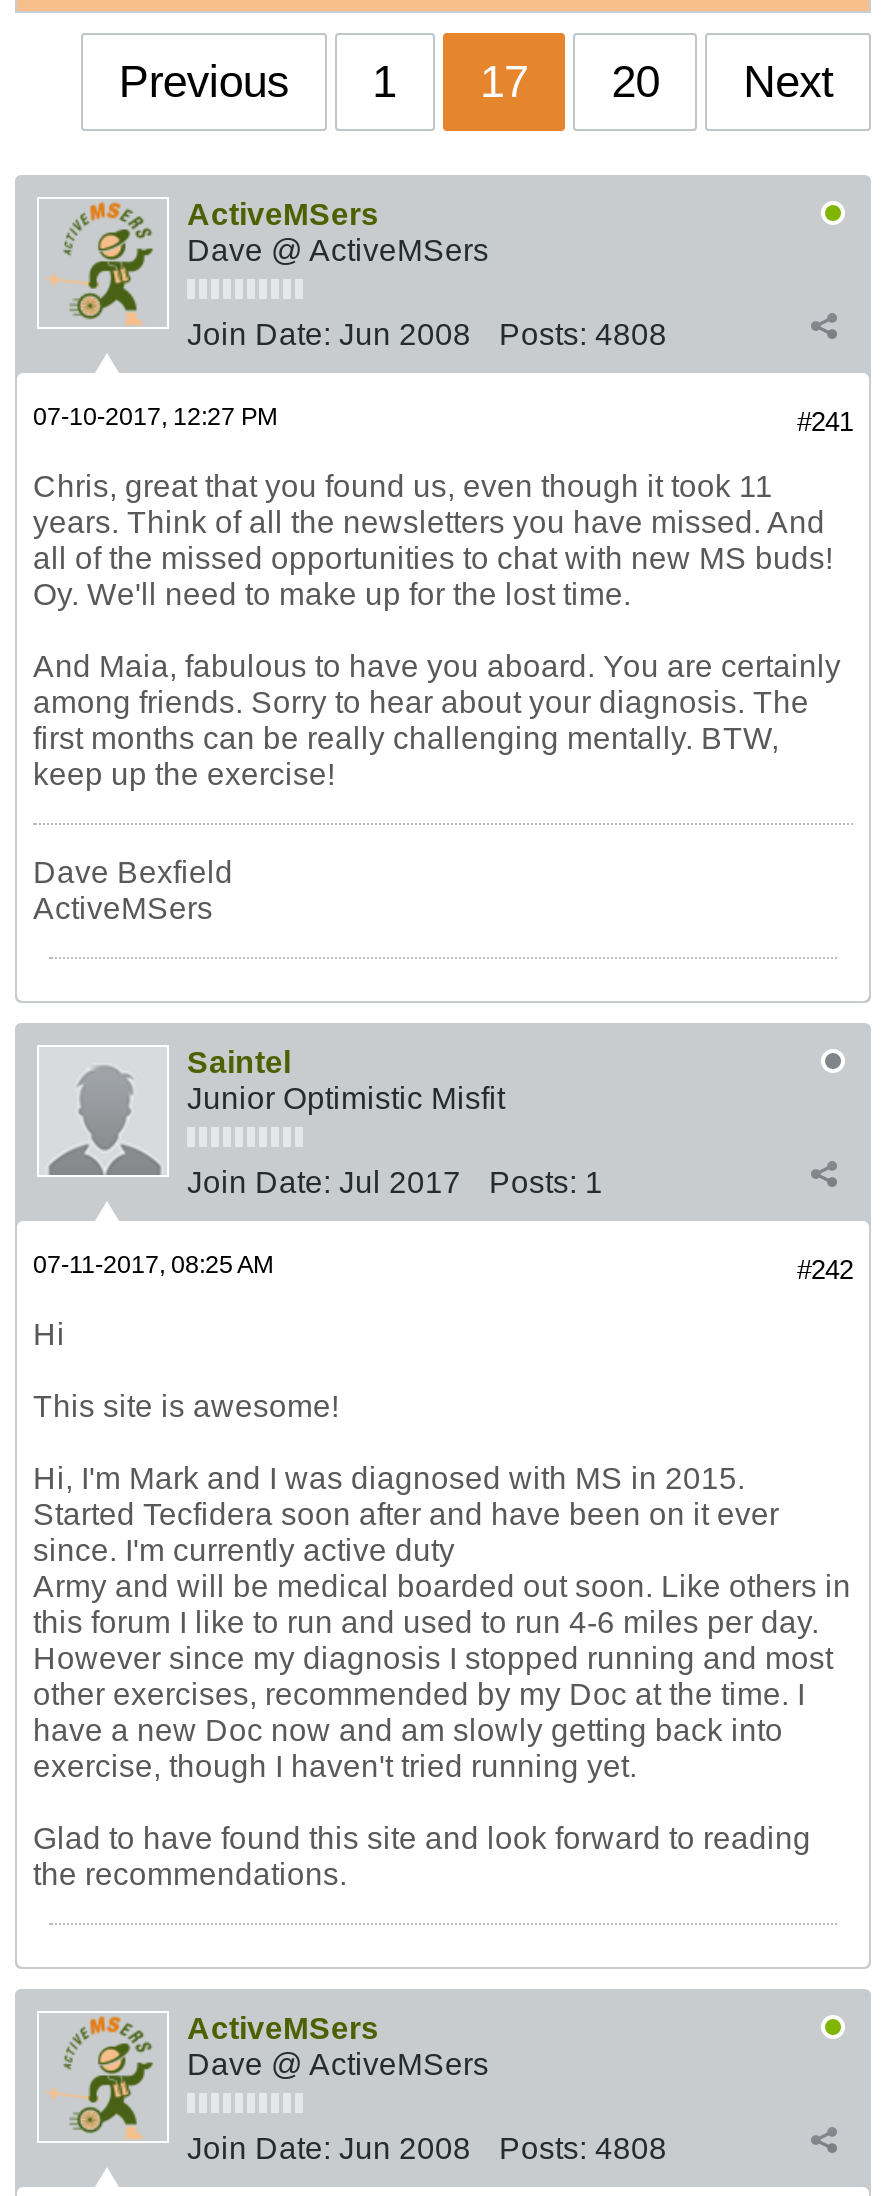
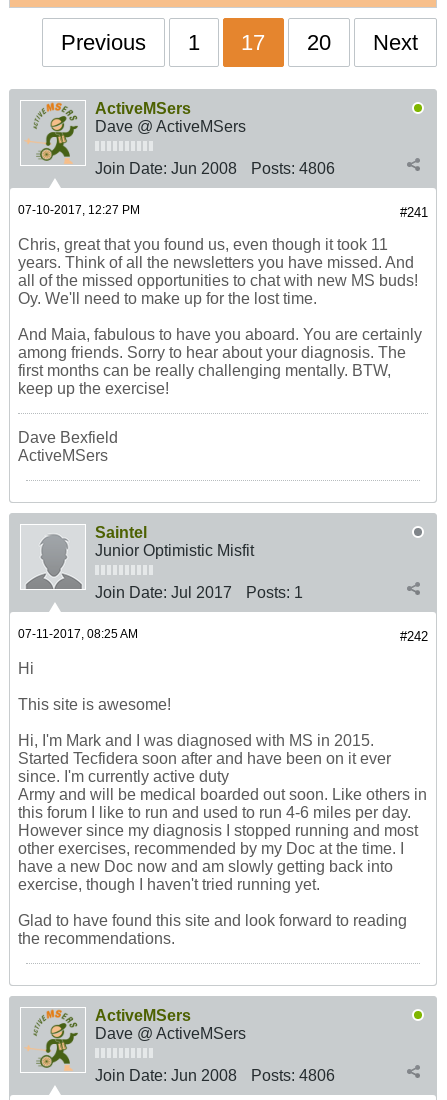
- Join Date: Jun 2008 Posts: 4808
+ Join Date: Jun 2008 Posts: 4806

- Join Date: Jun 2008 Posts: 4808
+ Join Date: Jun 2008 Posts: 4806
